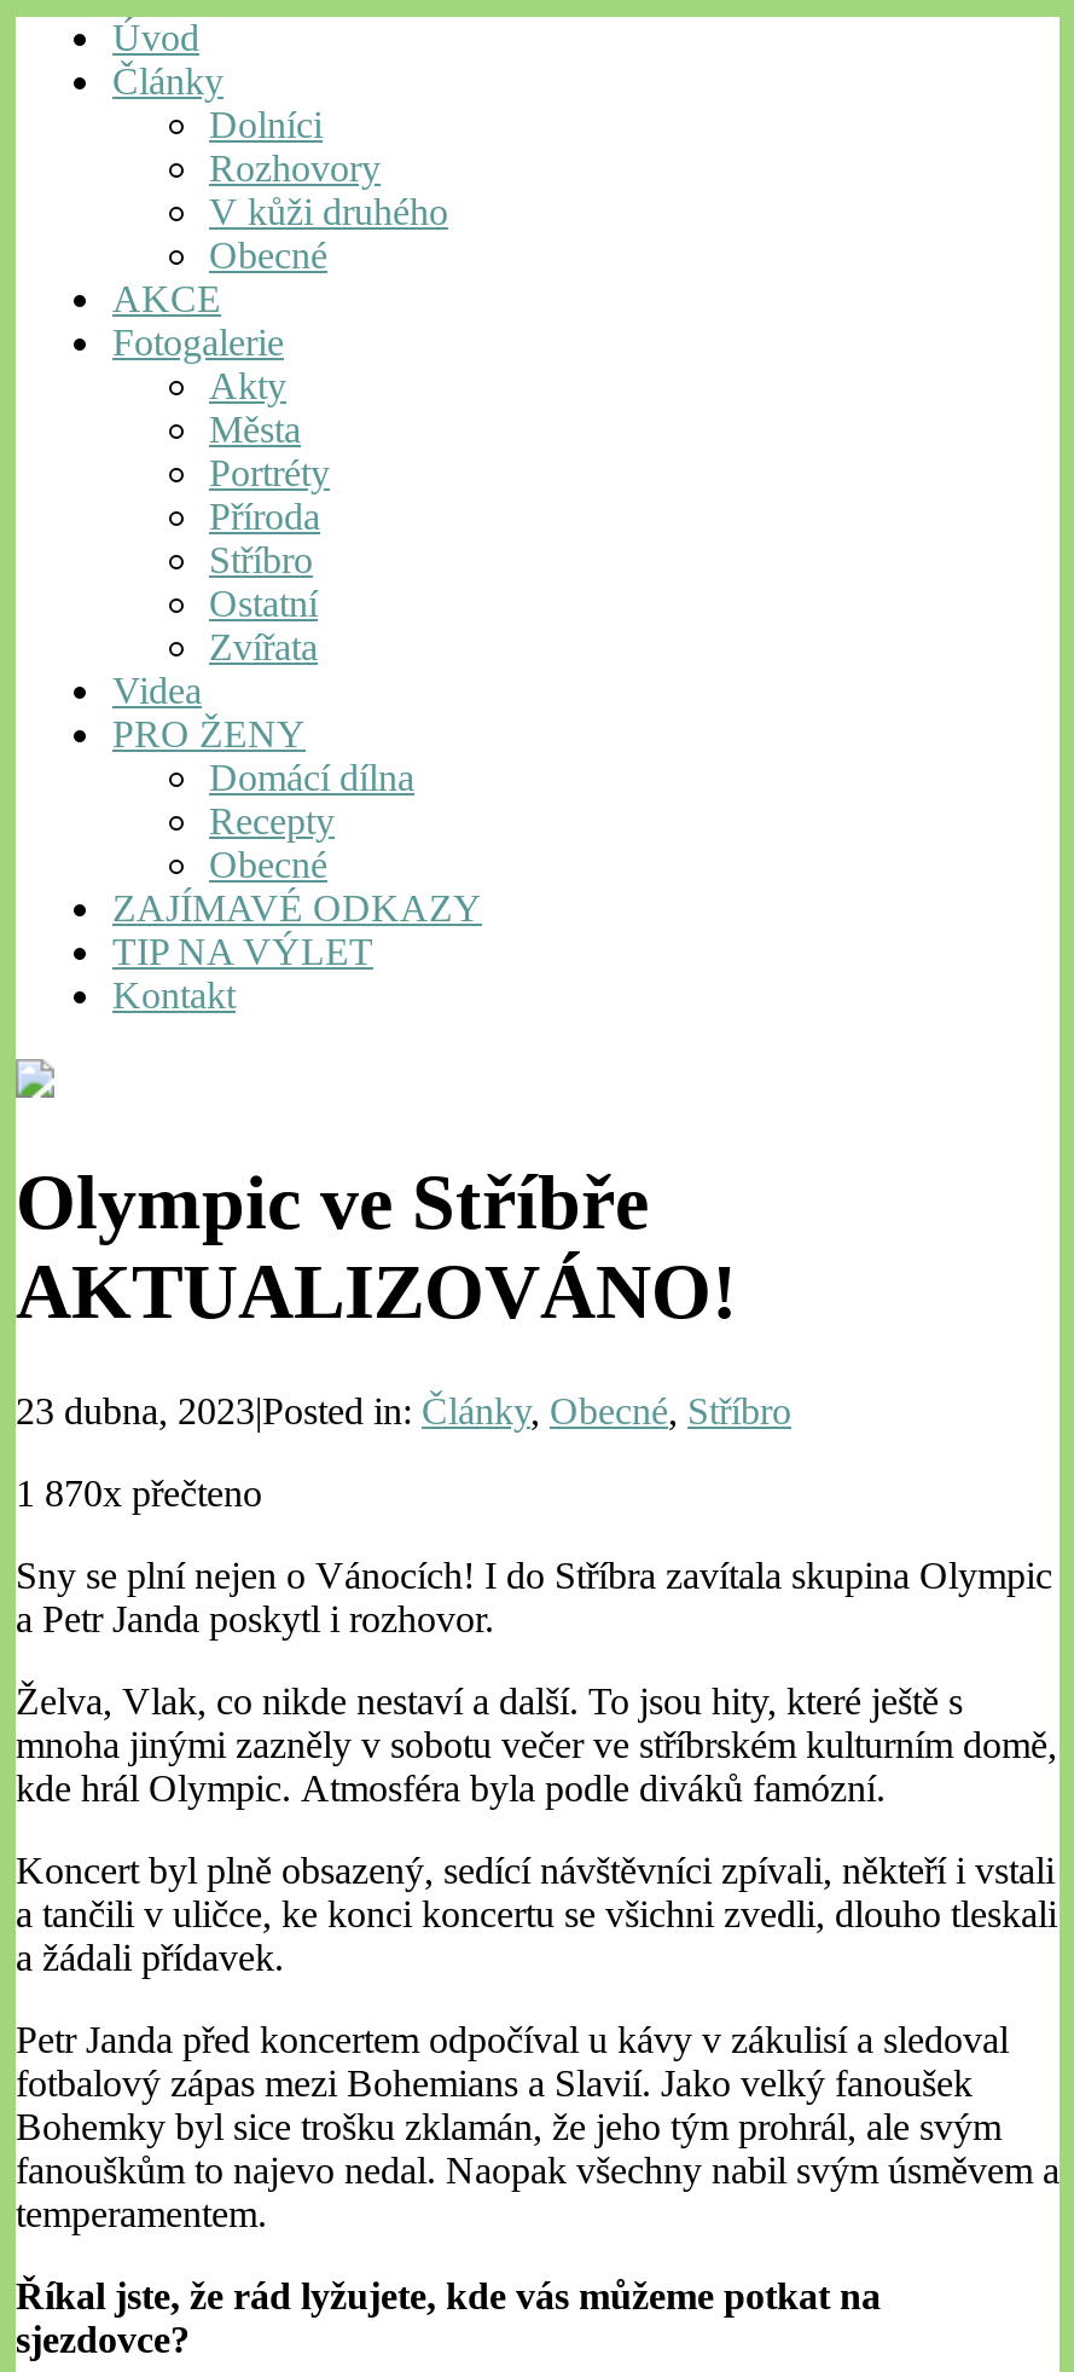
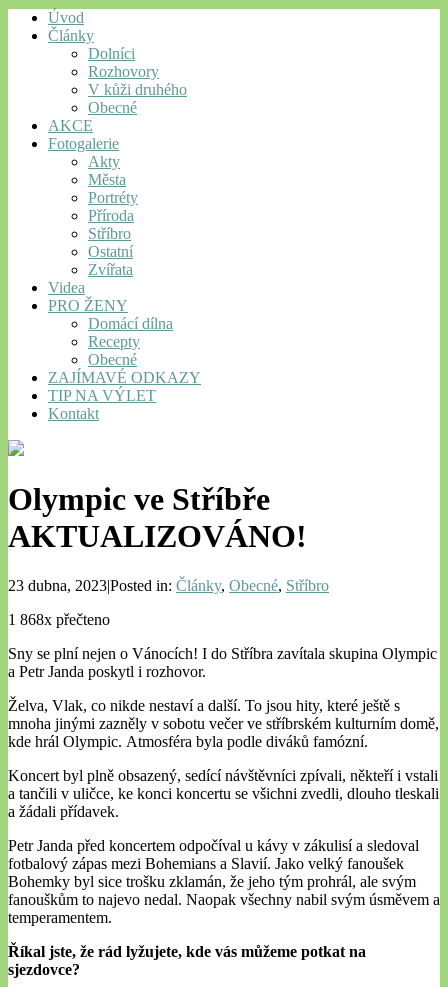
- 1 870x přečteno
+ 1 868x přečteno
